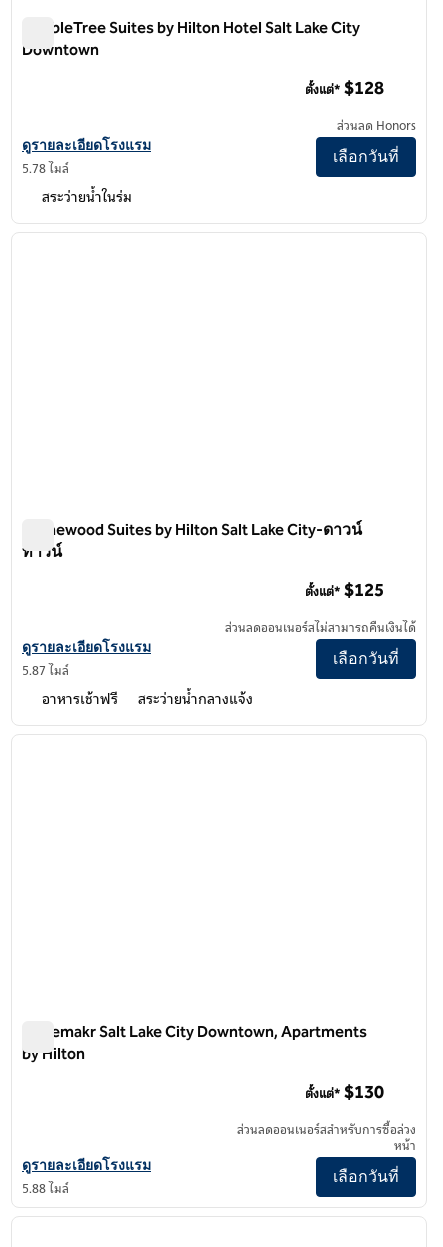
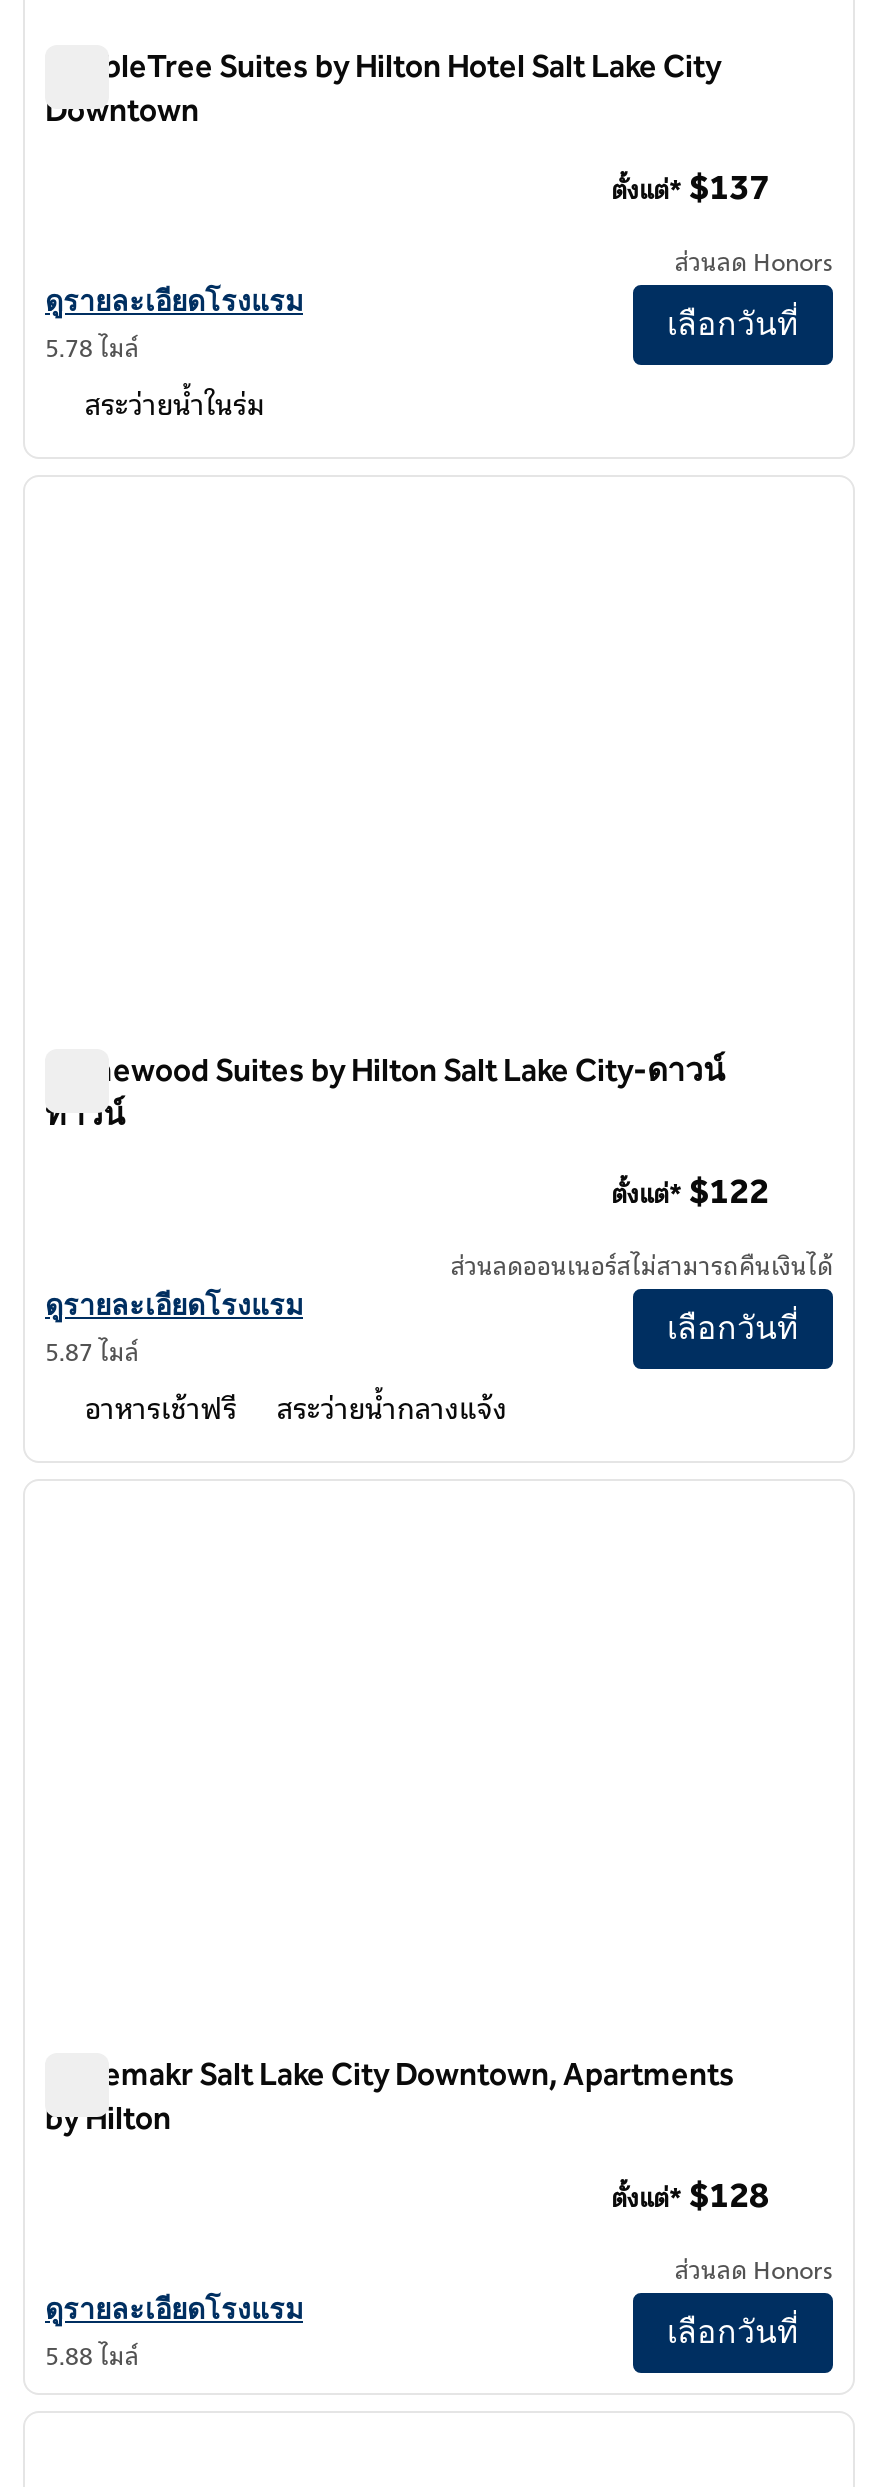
- ตั้งแต่* $128
+ ตั้งแต่* $137

- ตั้งแต่* $125
+ ตั้งแต่* $122

- ตั้งแต่* $130
+ ตั้งแต่* $128

- ส่วนลดออนเนอร์สสำหรับการซื้อล่วง
- หน้า
+ ส่วนลด Honors
